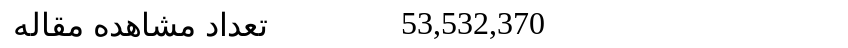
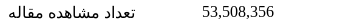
- 53,532,370
+ 53,508,356
